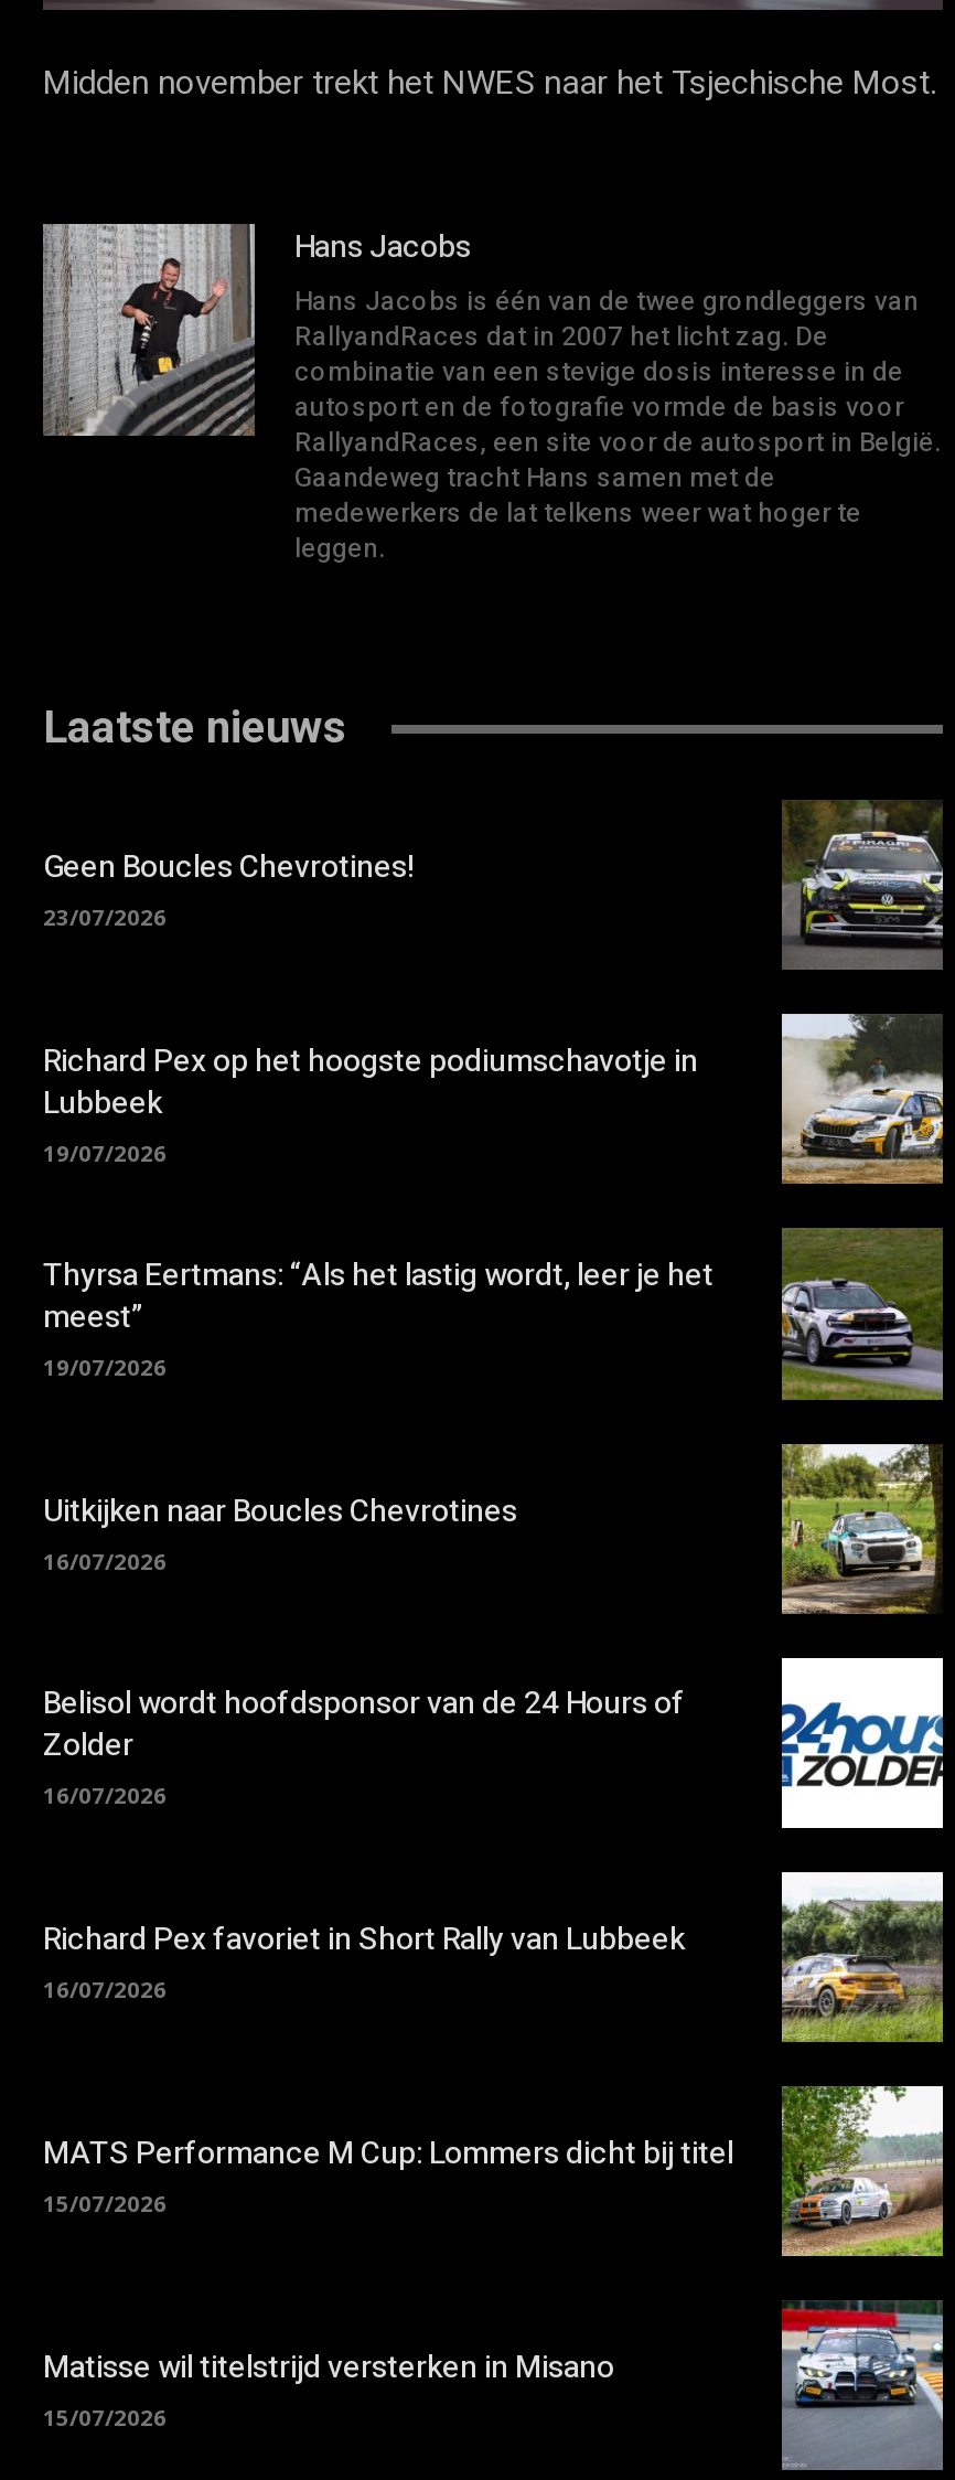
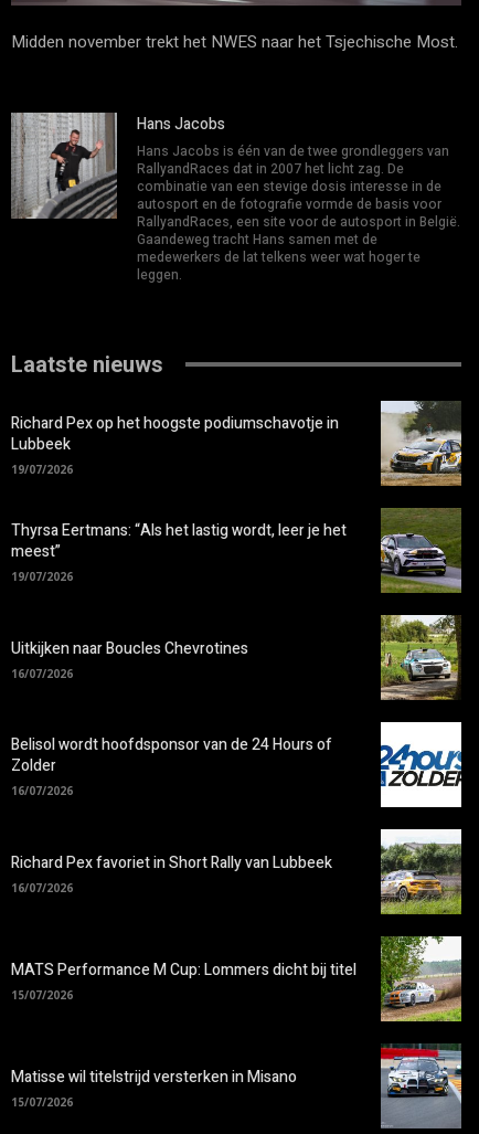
- [image]

- Geen Boucles Chevrotines!
- 23/07/2026
